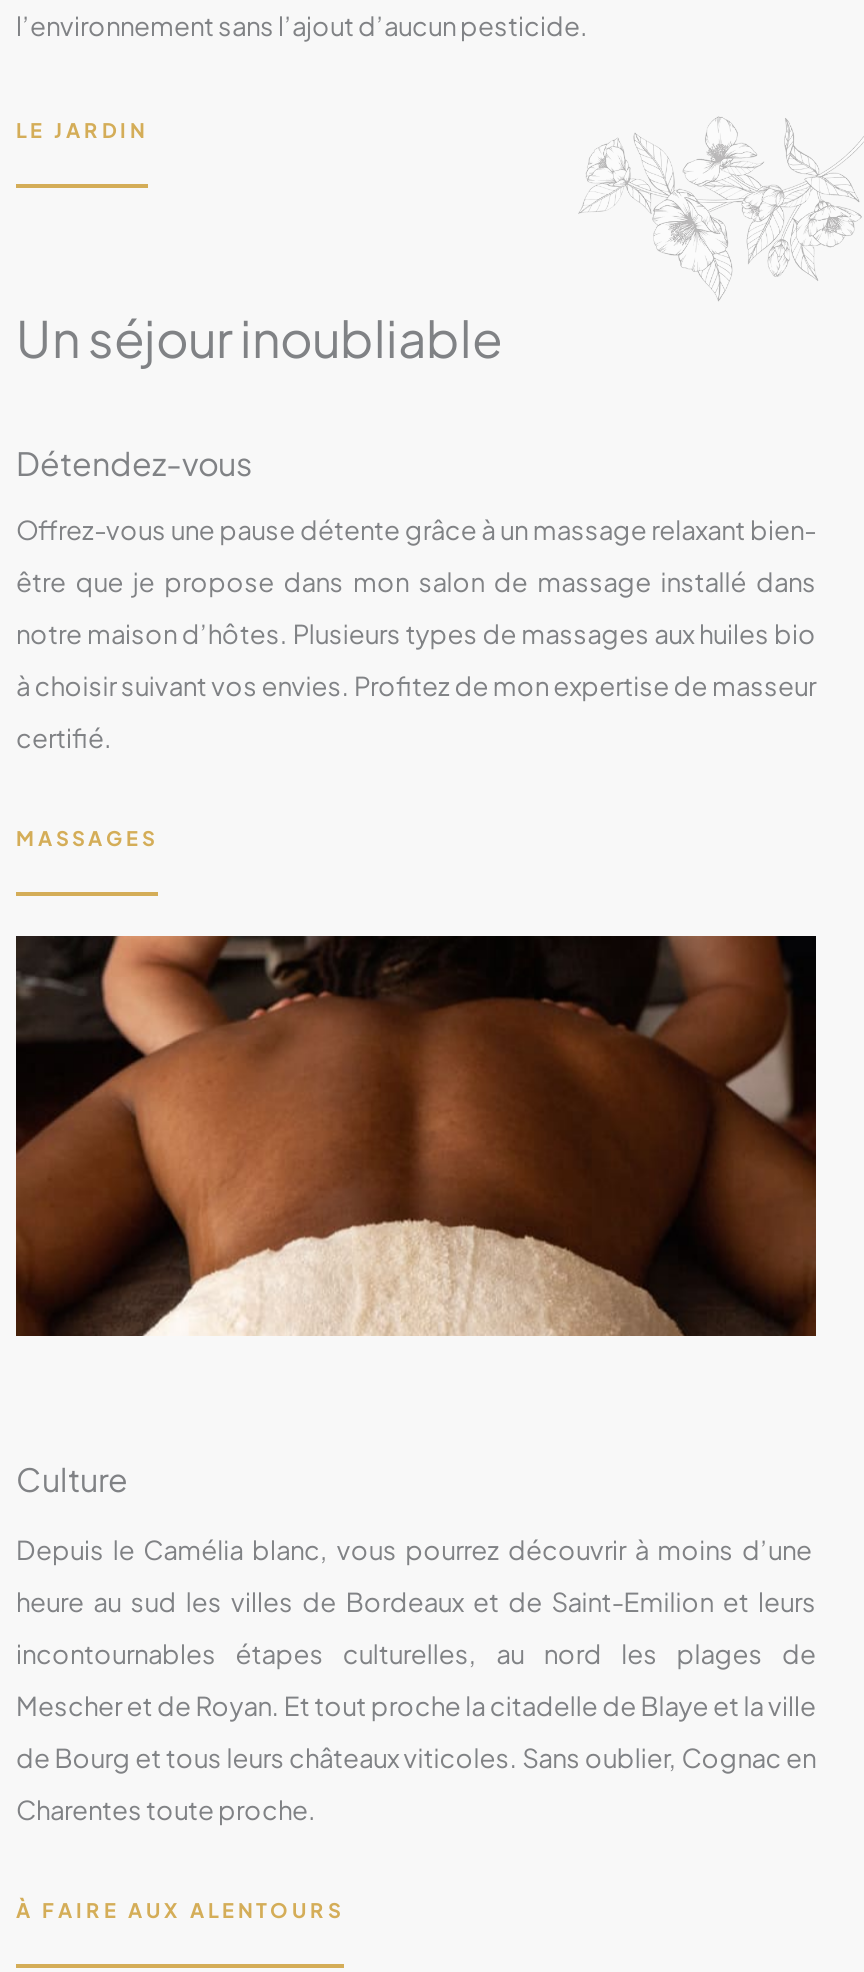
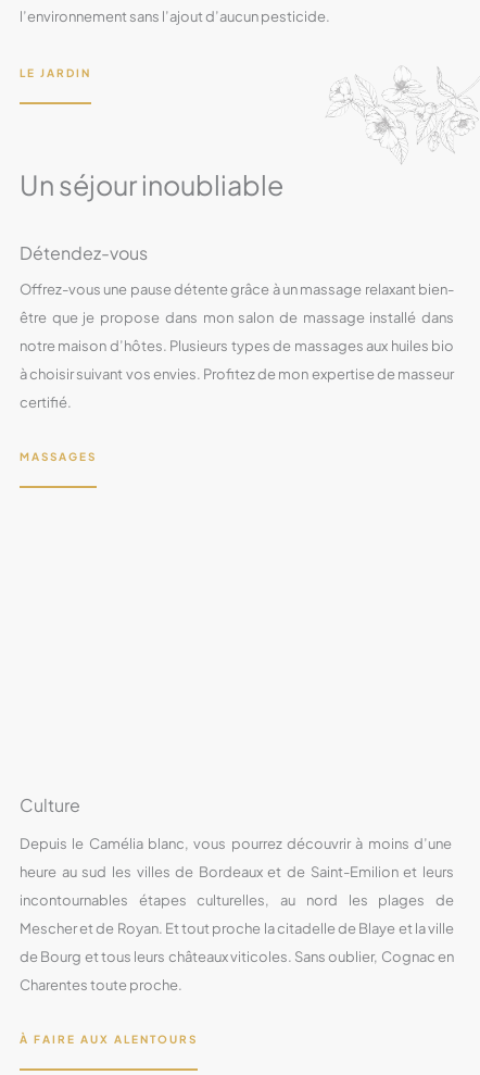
- [image]
